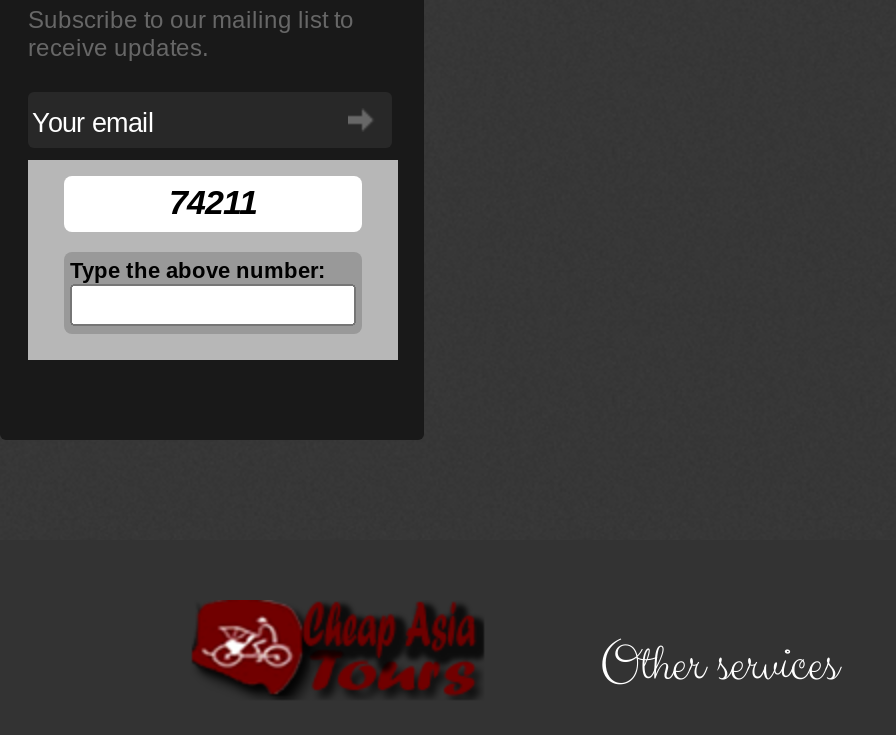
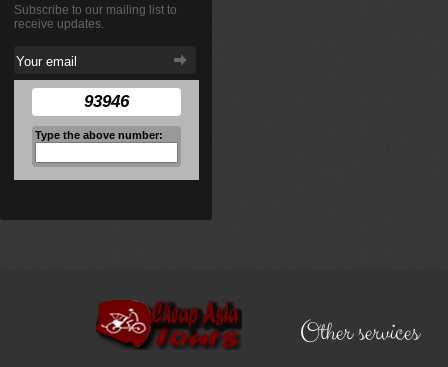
- 74211
+ 93946
